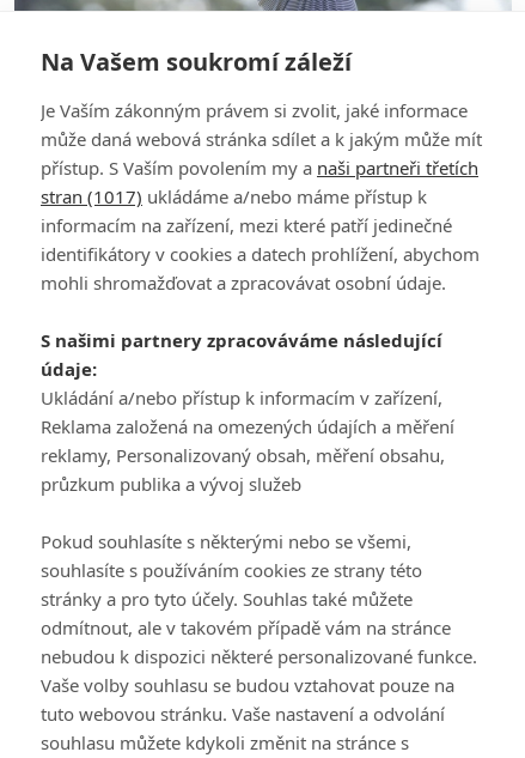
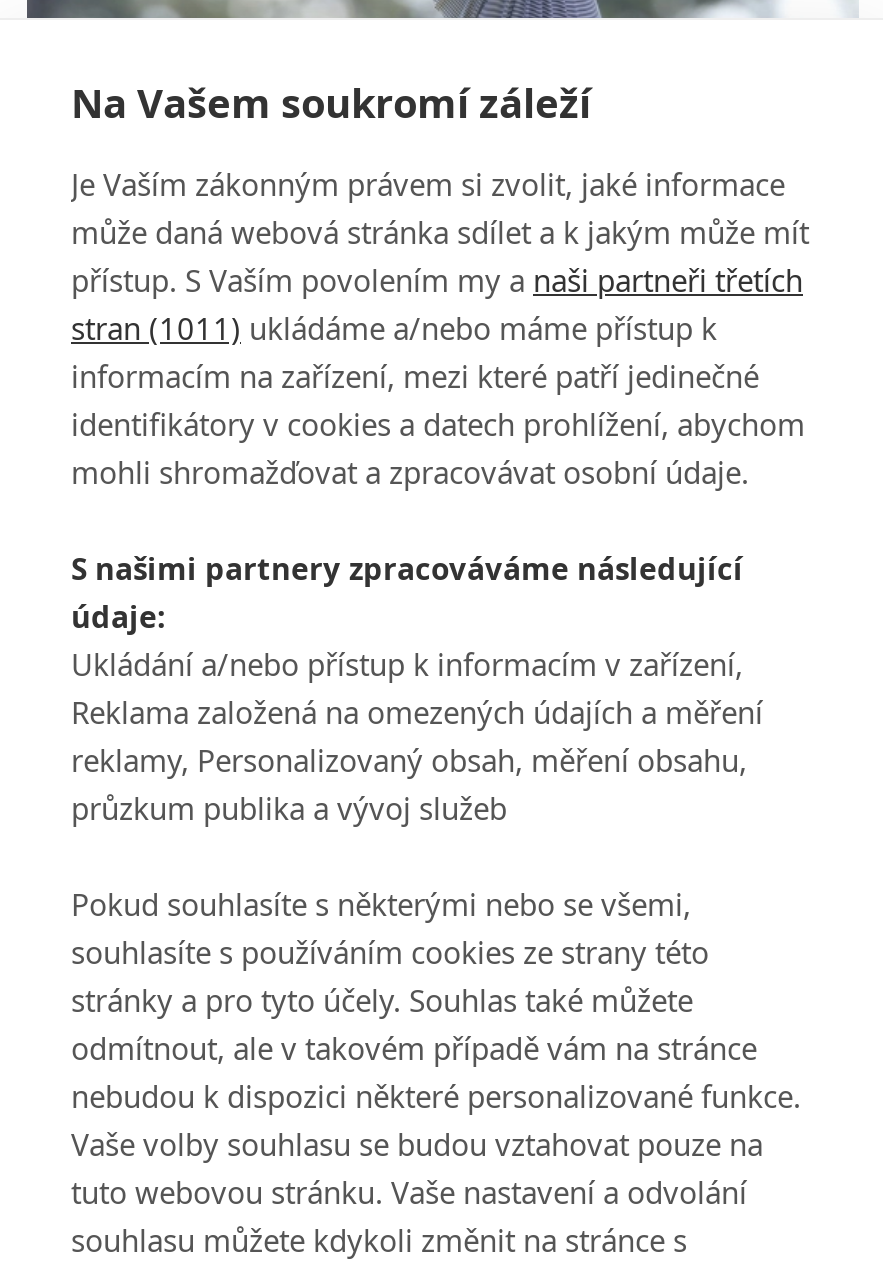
- stran (1017) ukládáme a/nebo máme přístup k
+ stran (1011) ukládáme a/nebo máme přístup k
